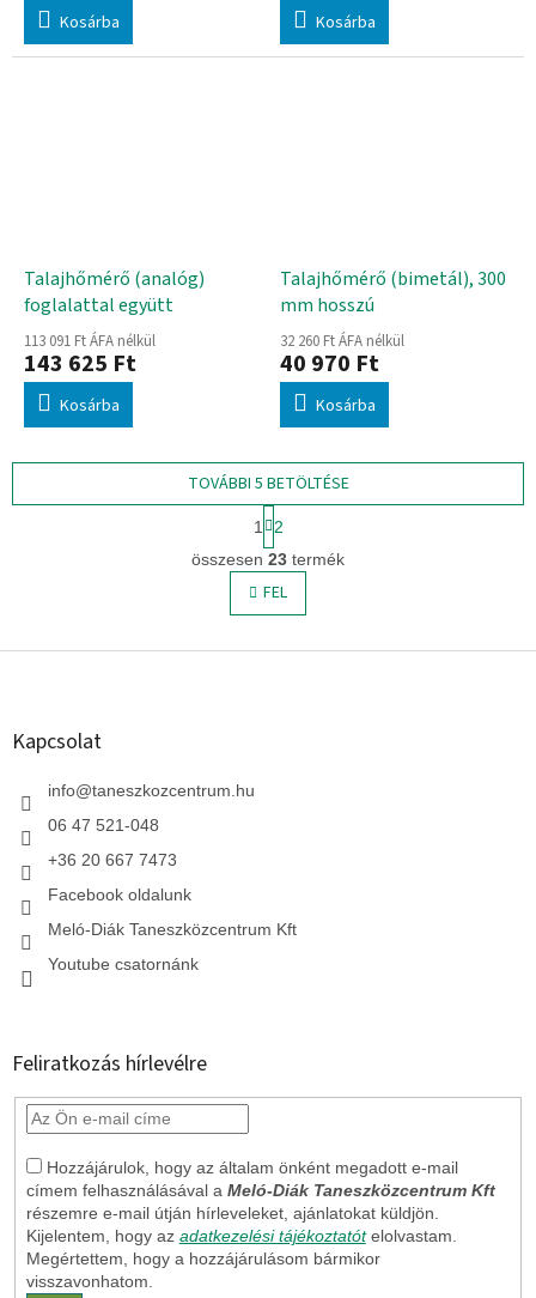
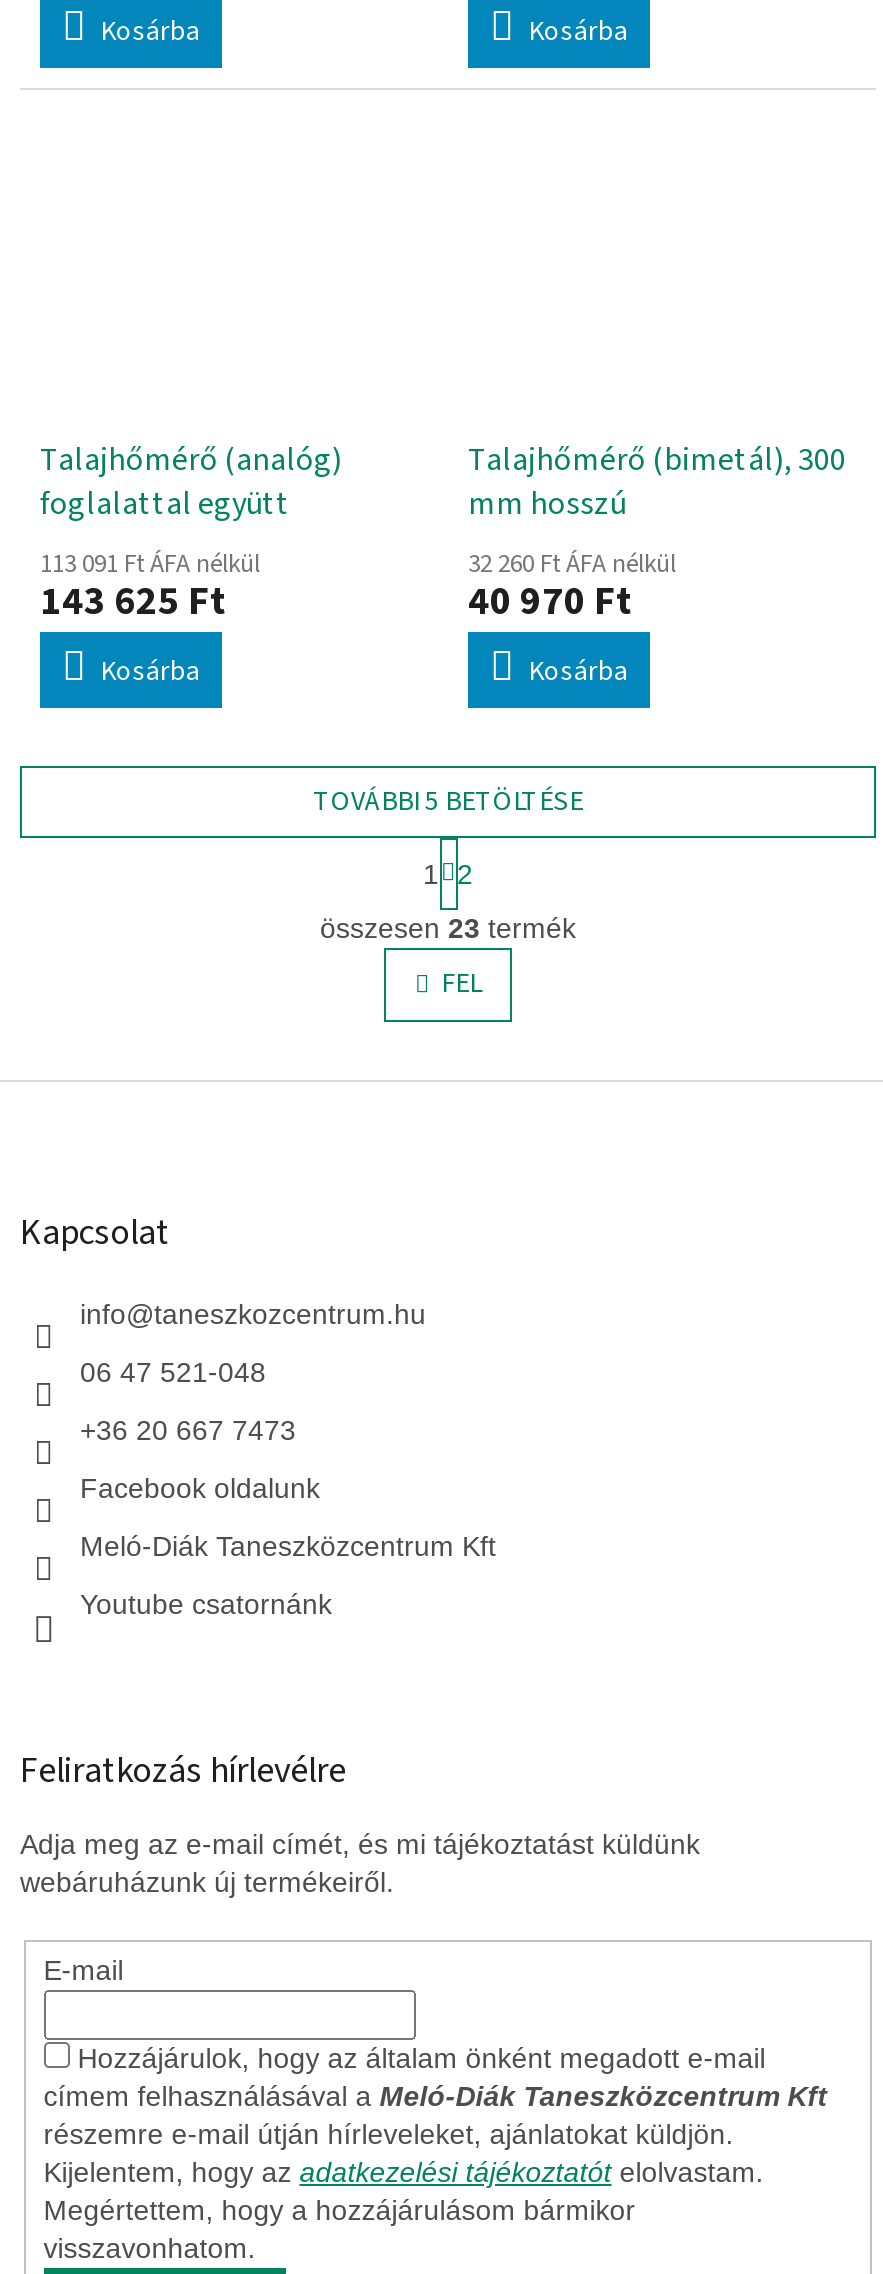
+ Adja meg az e-mail címét, és mi tájékoztatást küldünk
+ webáruházunk új termékeiről.
+ E-mail
